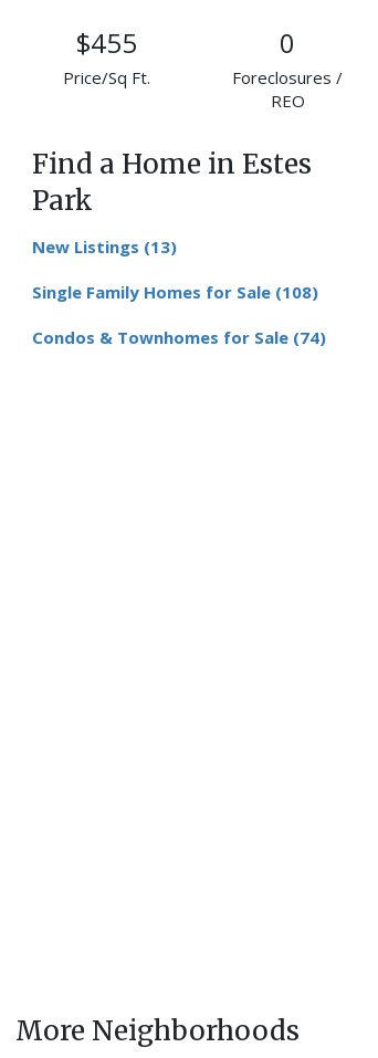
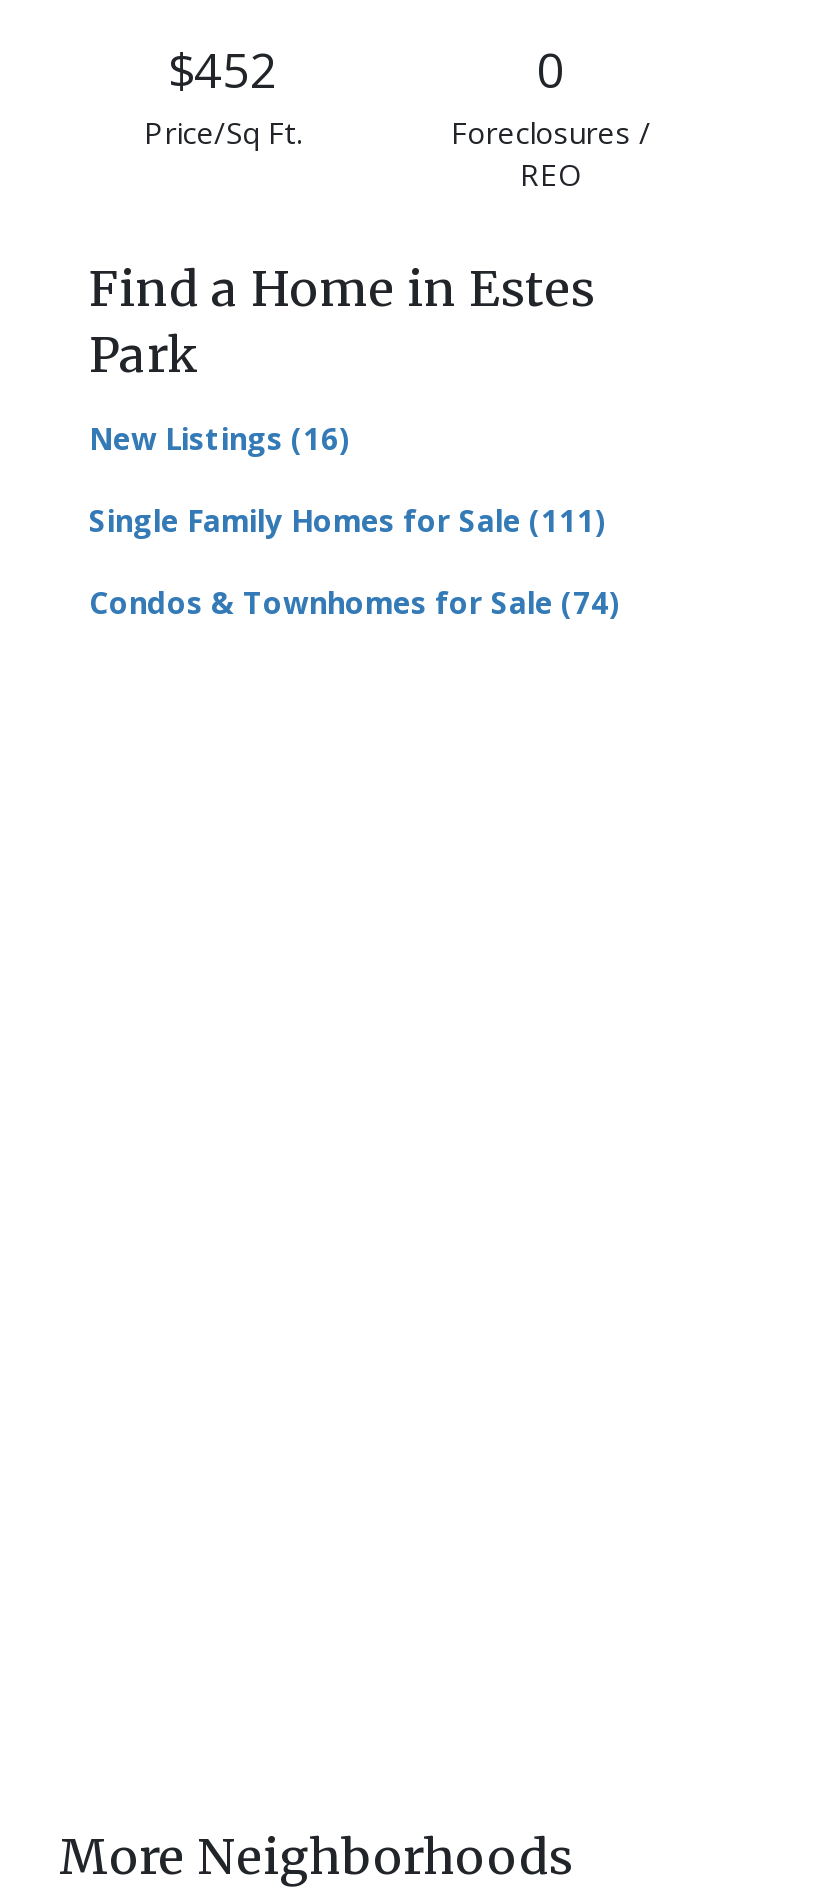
- $455
+ $452

- New Listings (13)
+ New Listings (16)

- Single Family Homes for Sale (108)
+ Single Family Homes for Sale (111)
